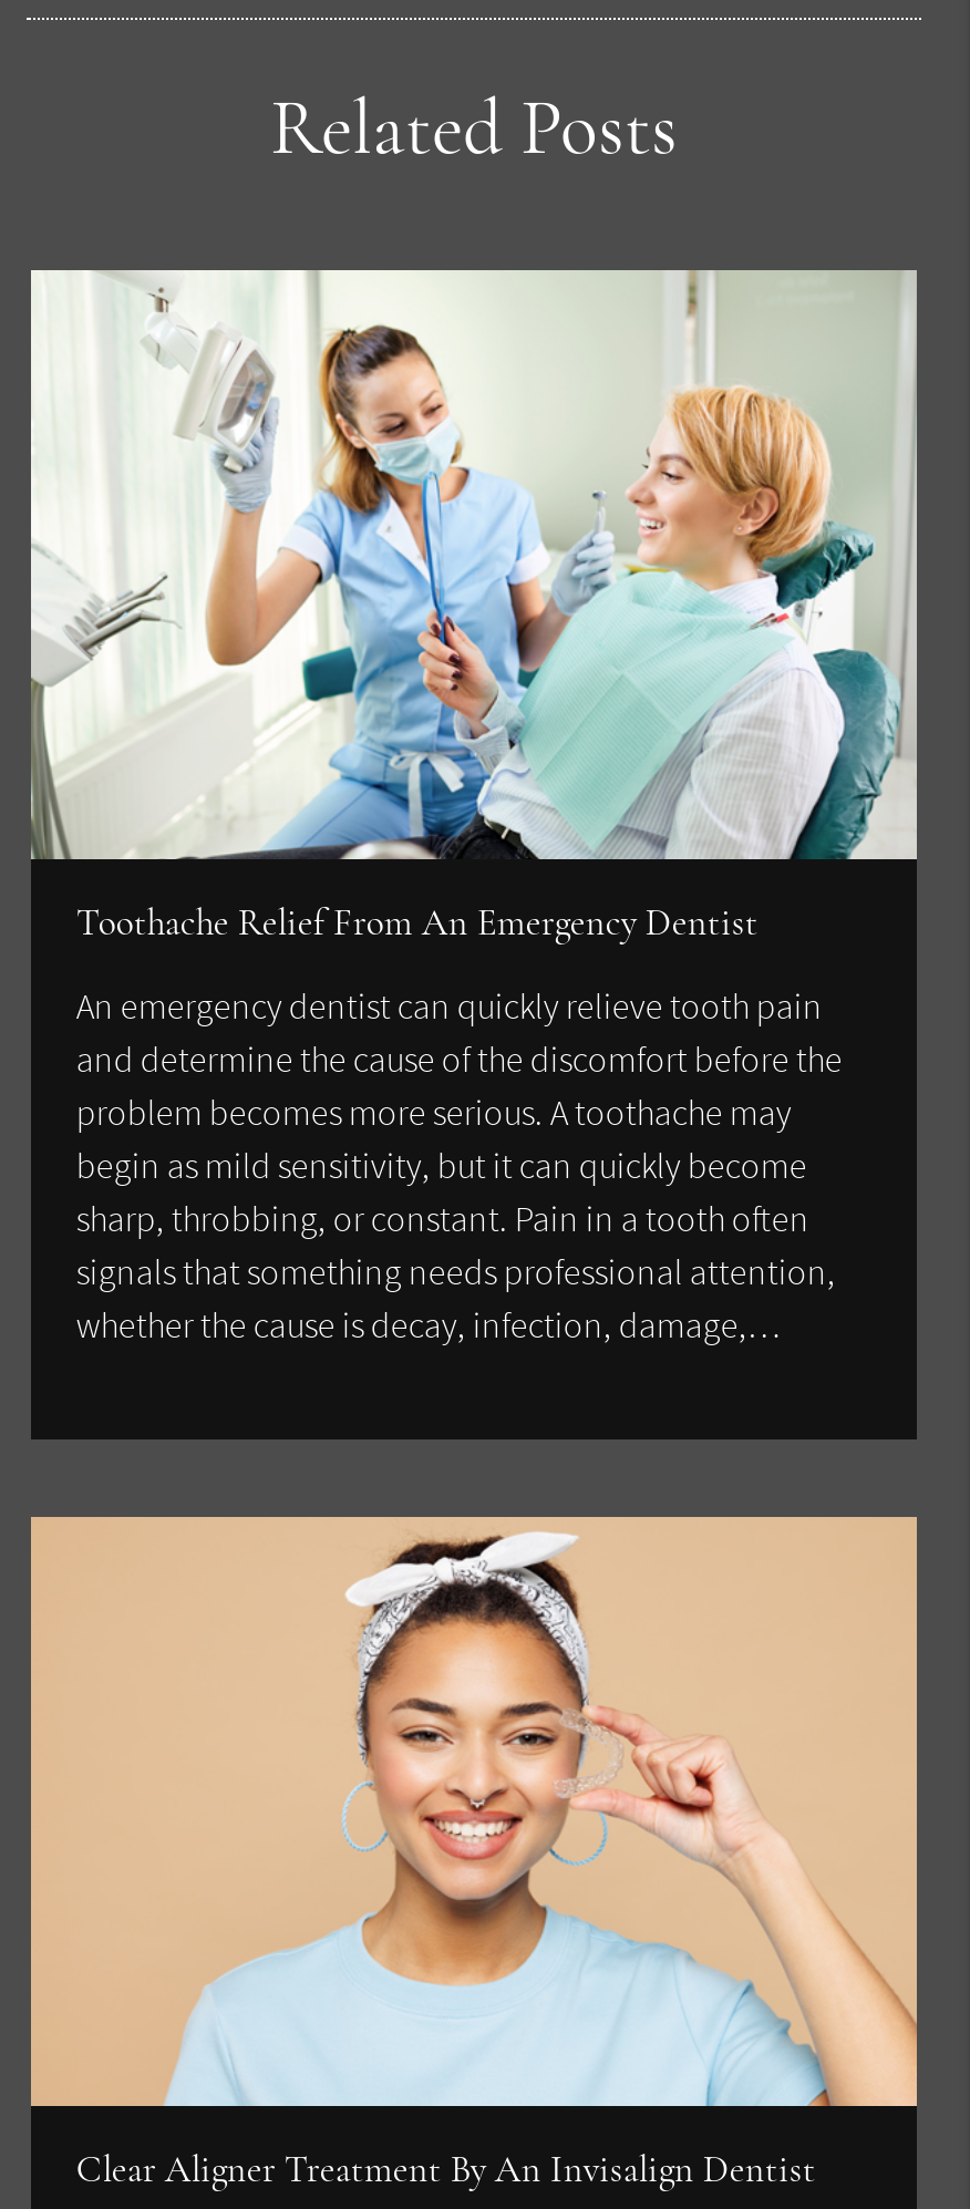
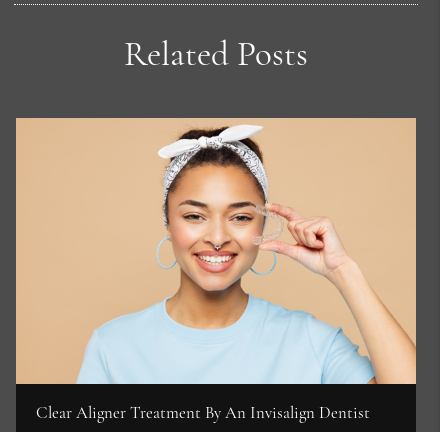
- [image]
- Toothache Relief From An Emergency Dentist
- An emergency dentist can quickly relieve tooth pain
- and determine the cause of the discomfort before the
- problem becomes more serious. A toothache may
- begin as mild sensitivity, but it can quickly become
- sharp, throbbing, or constant. Pain in a tooth often
- signals that something needs professional attention,
- whether the cause is decay, infection, damage,…
